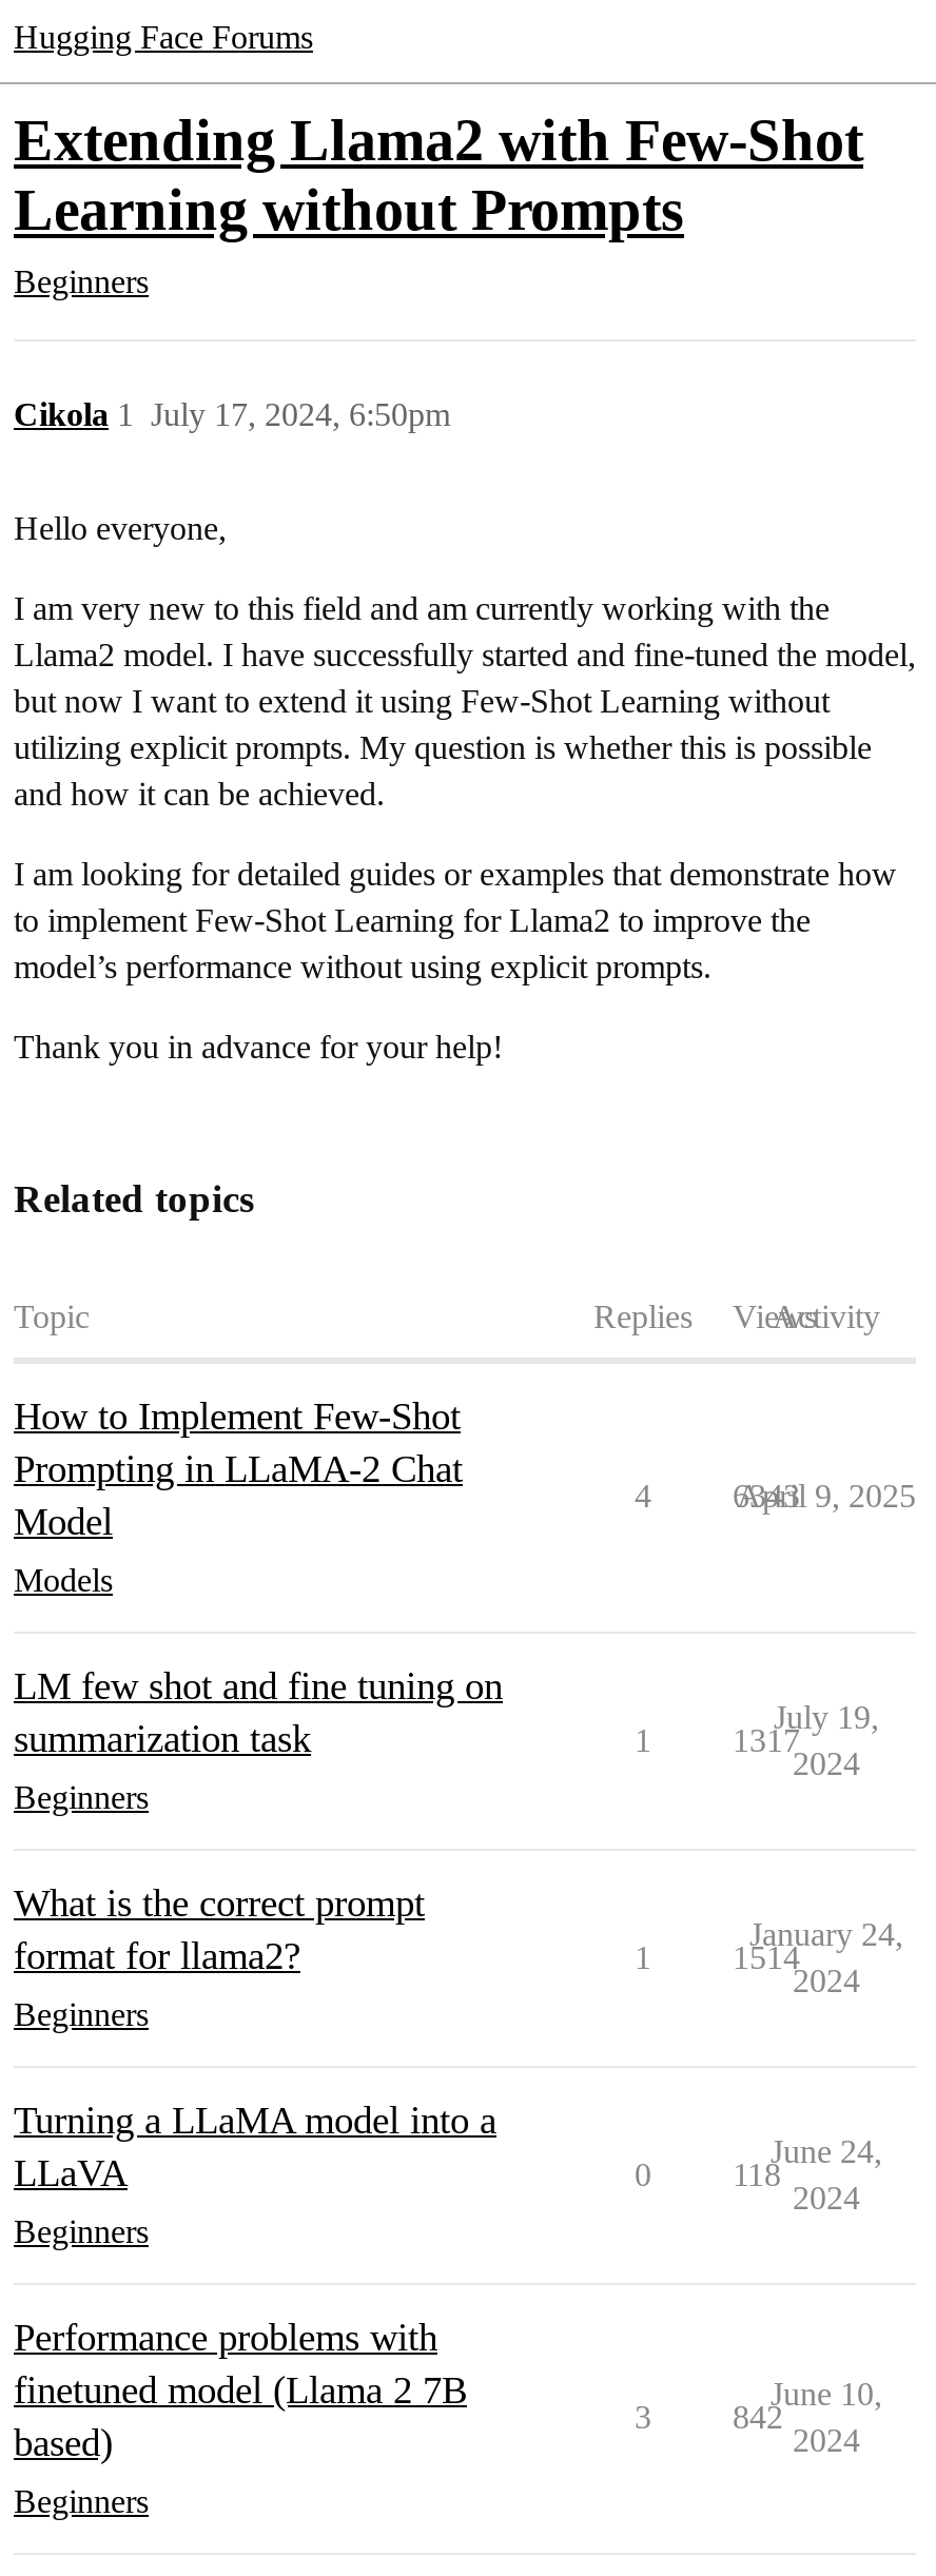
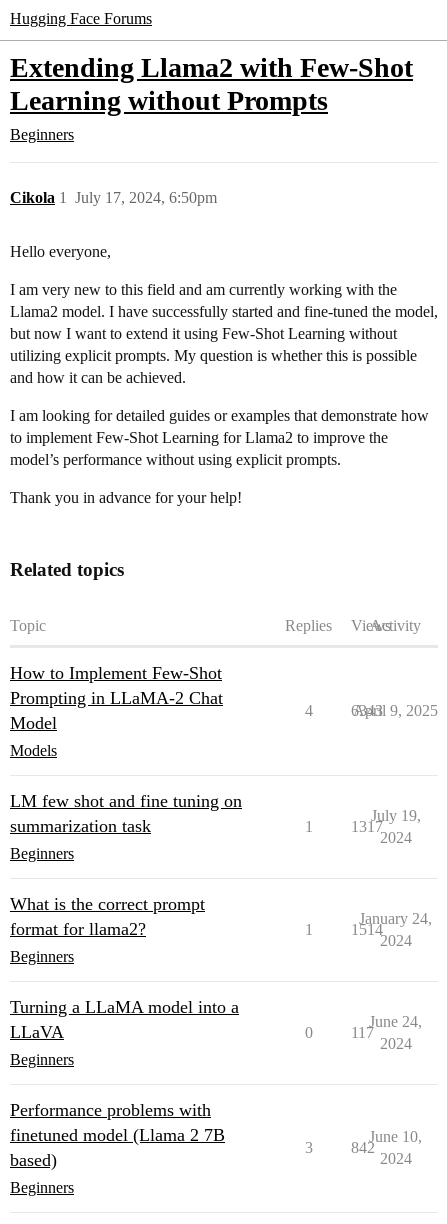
- 118
+ 117
